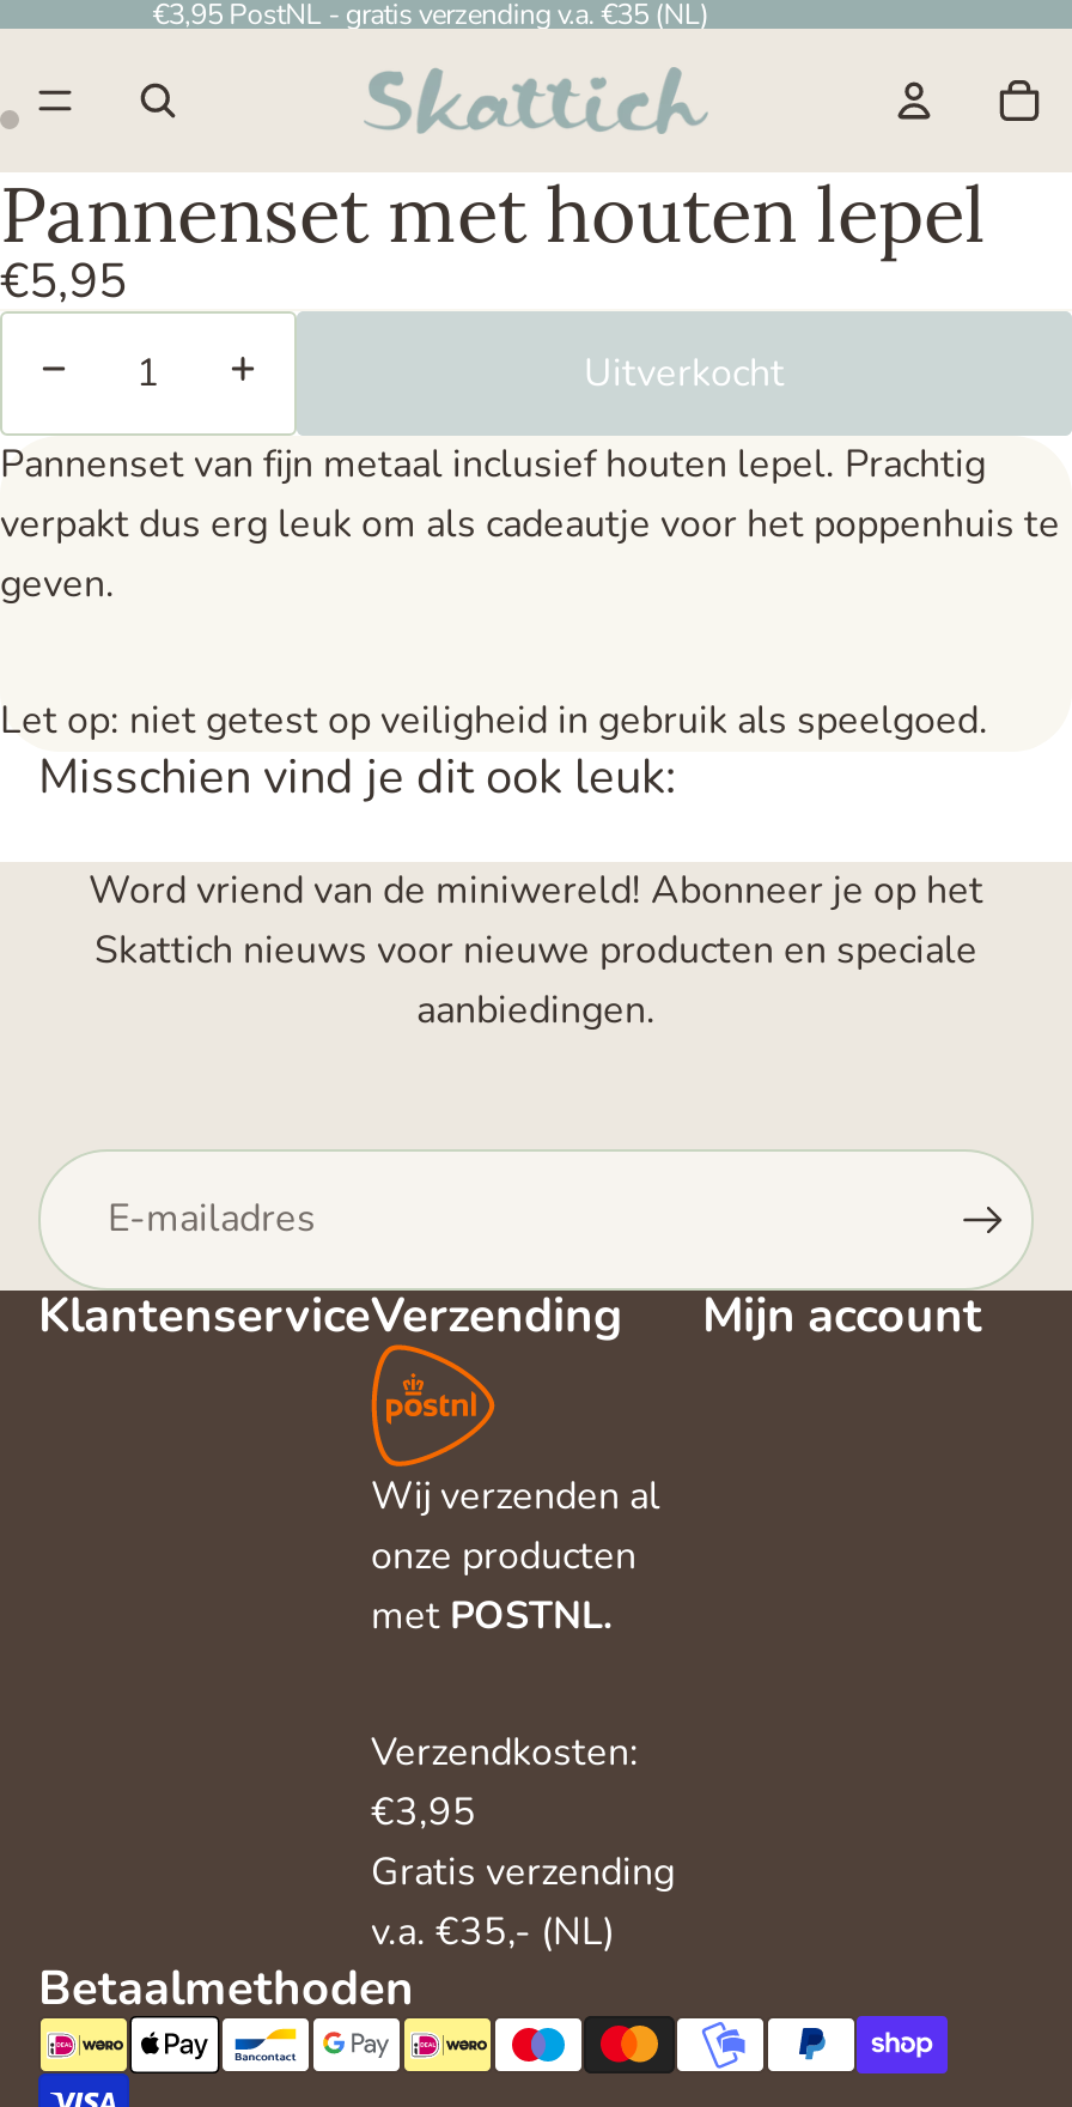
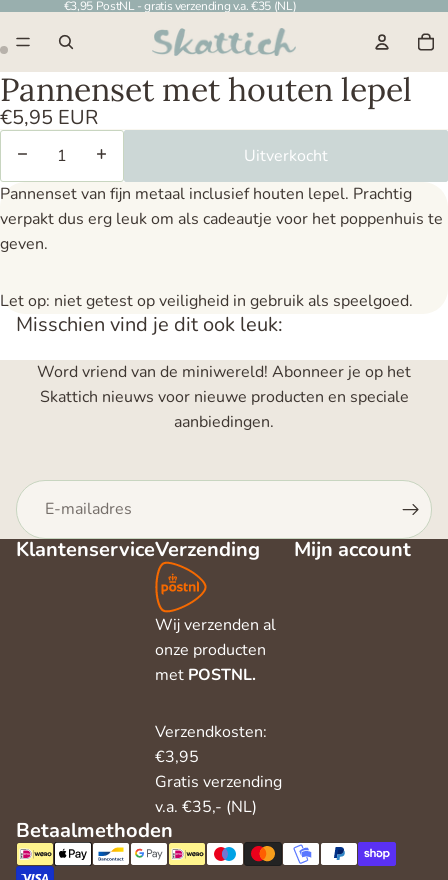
- €5,95
+ €5,95 EUR
